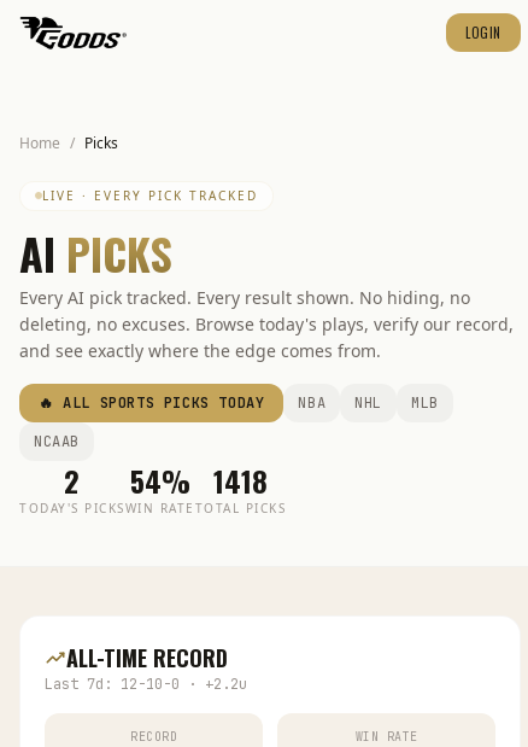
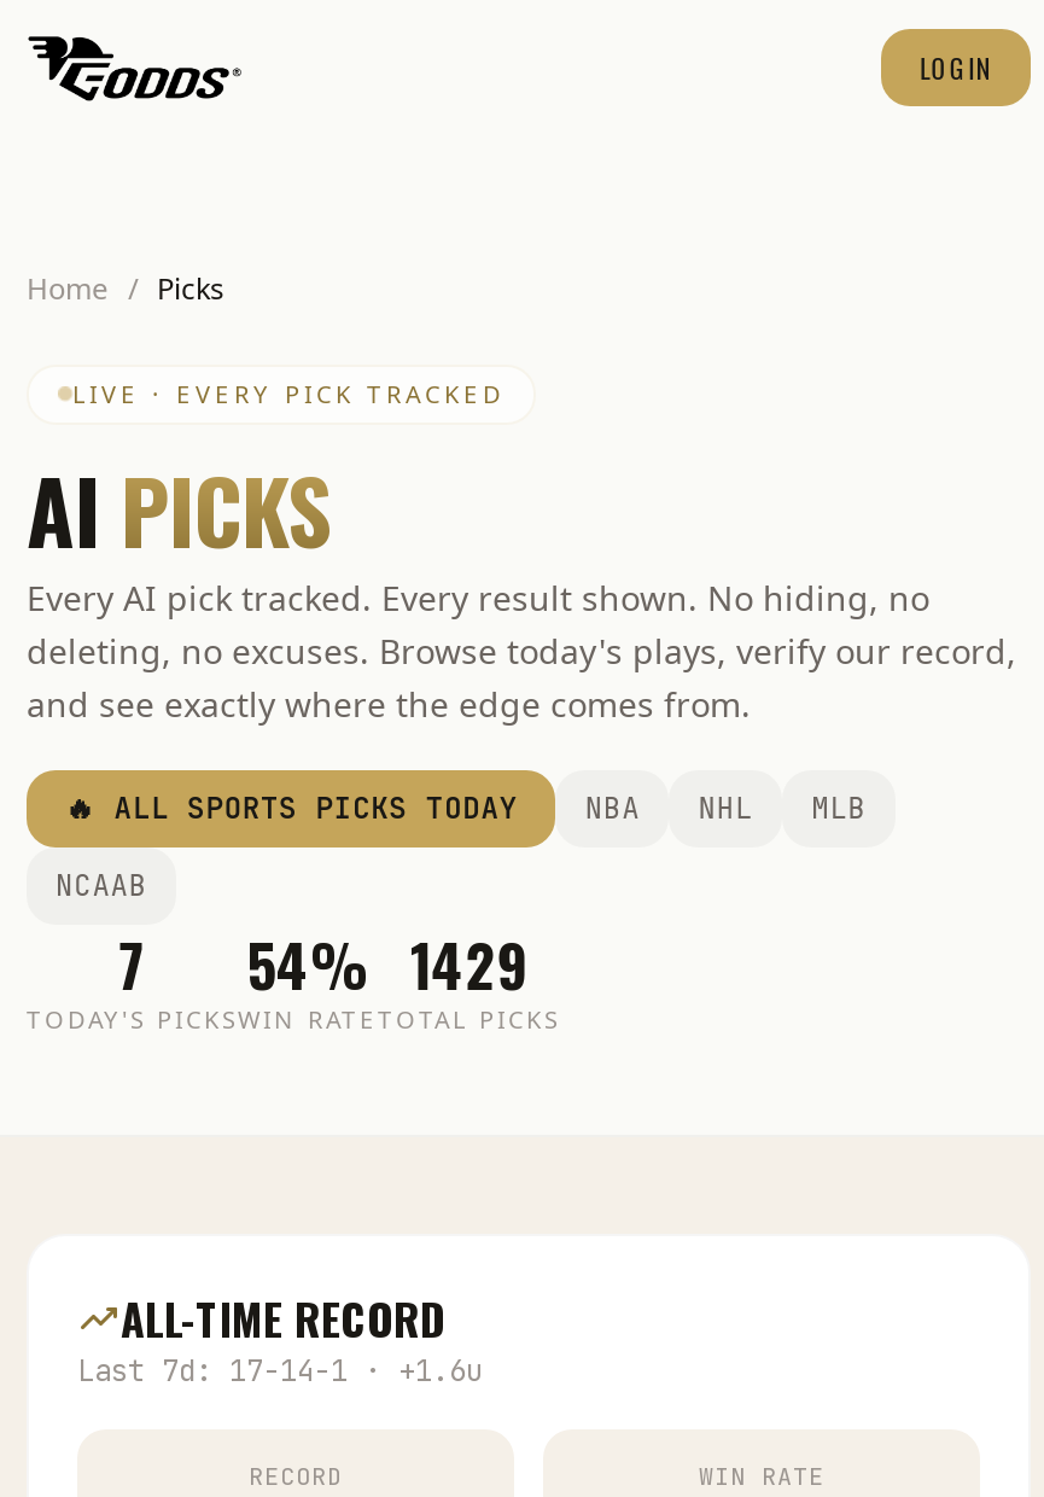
- 2
+ 7

- 1418
+ 1429

- Last 7d: 12-10-0 · +2.2u
+ Last 7d: 17-14-1 · +1.6u
